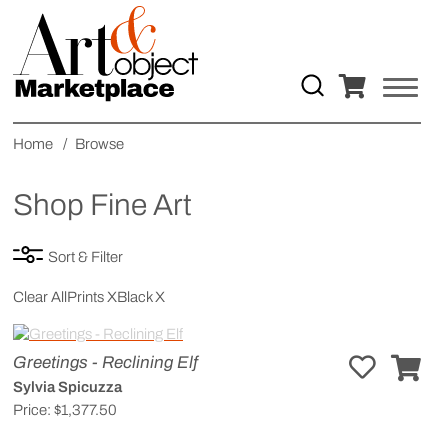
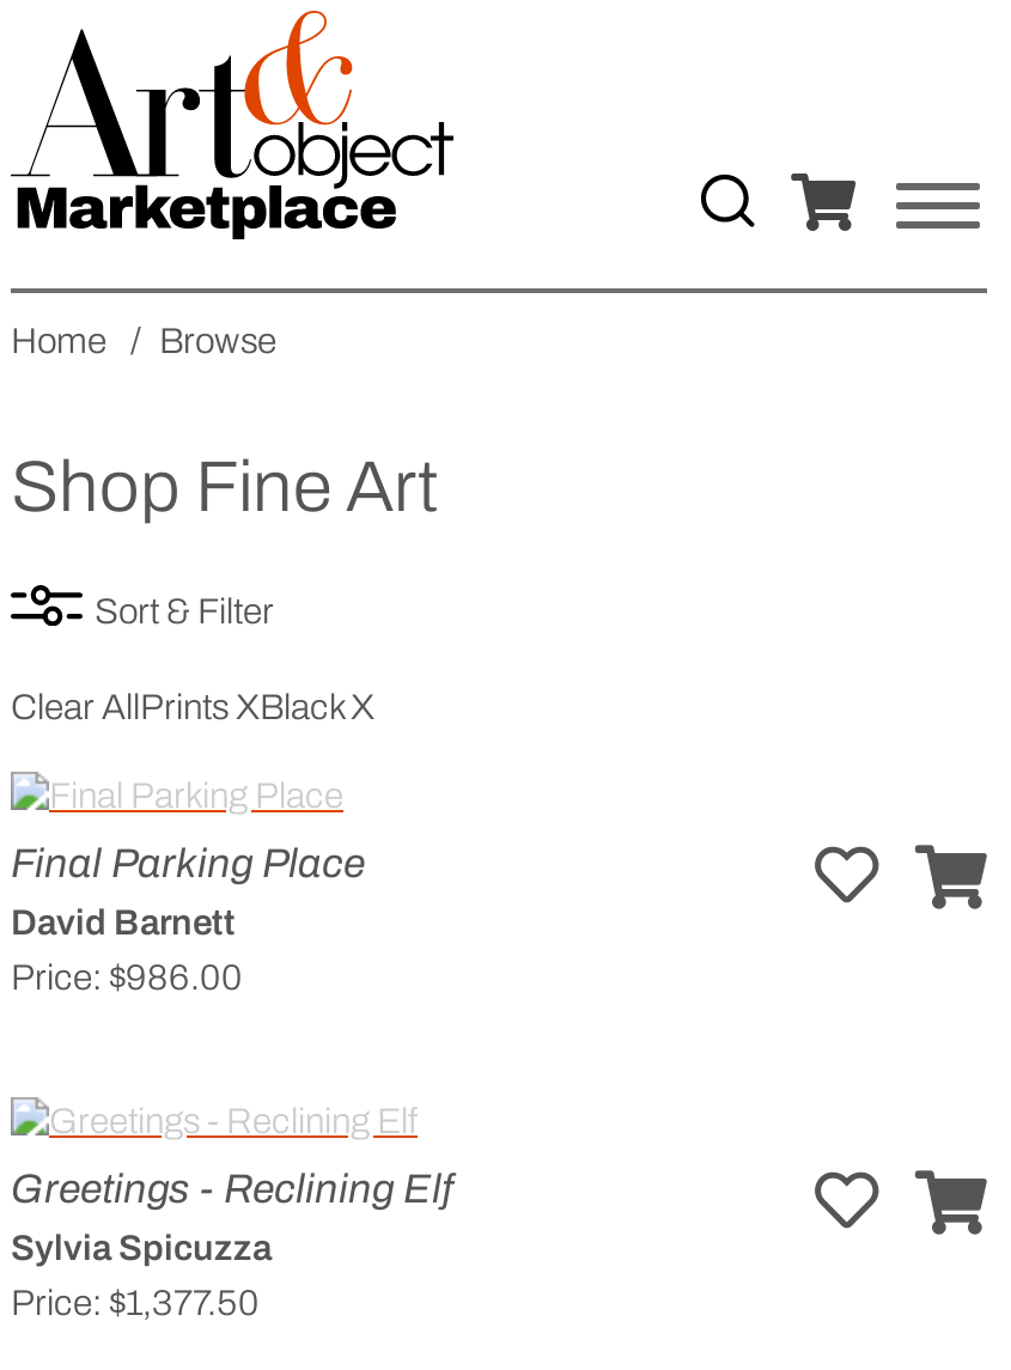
+ Final Parking Place
+ David Barnett
+ Price: $986.00
